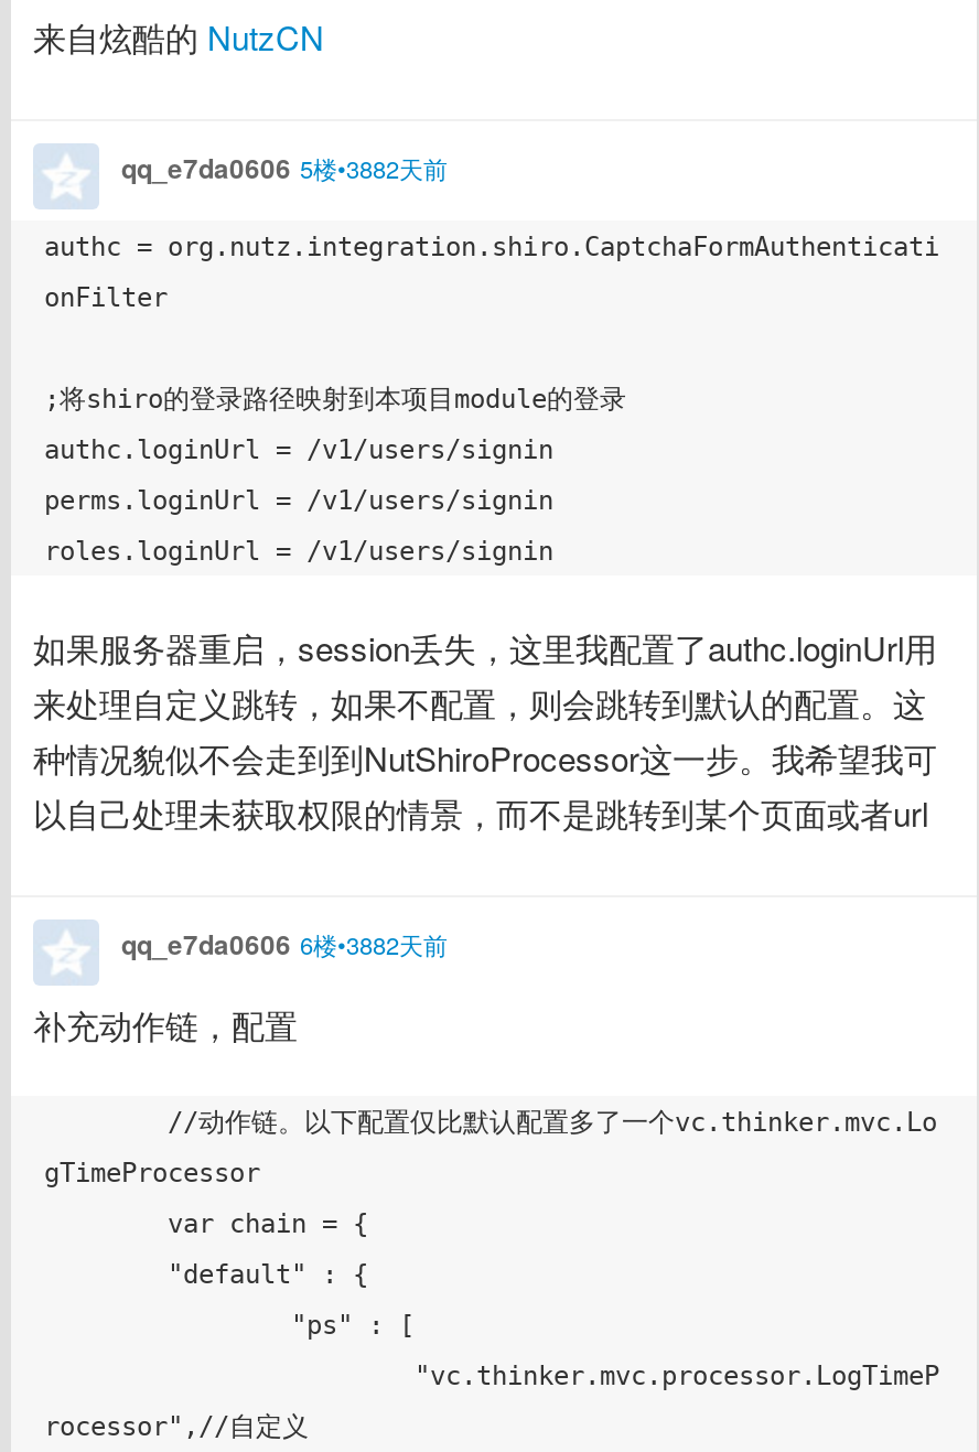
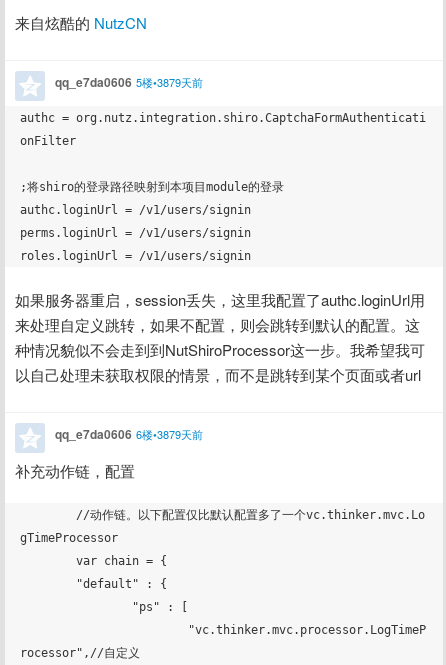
- qq_e7da0606 5楼•3882天前
+ qq_e7da0606 5楼•3879天前

- qq_e7da0606 6楼•3882天前
+ qq_e7da0606 6楼•3879天前
